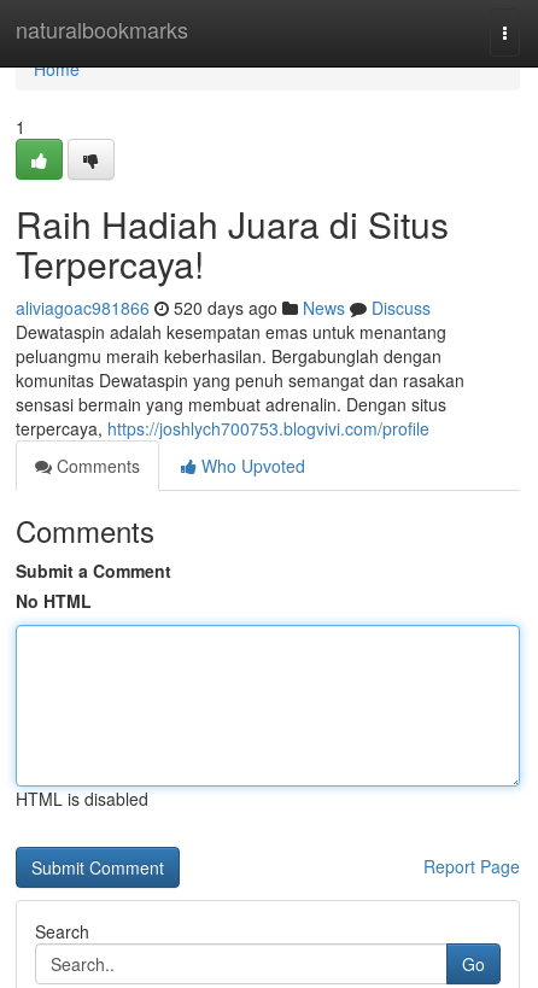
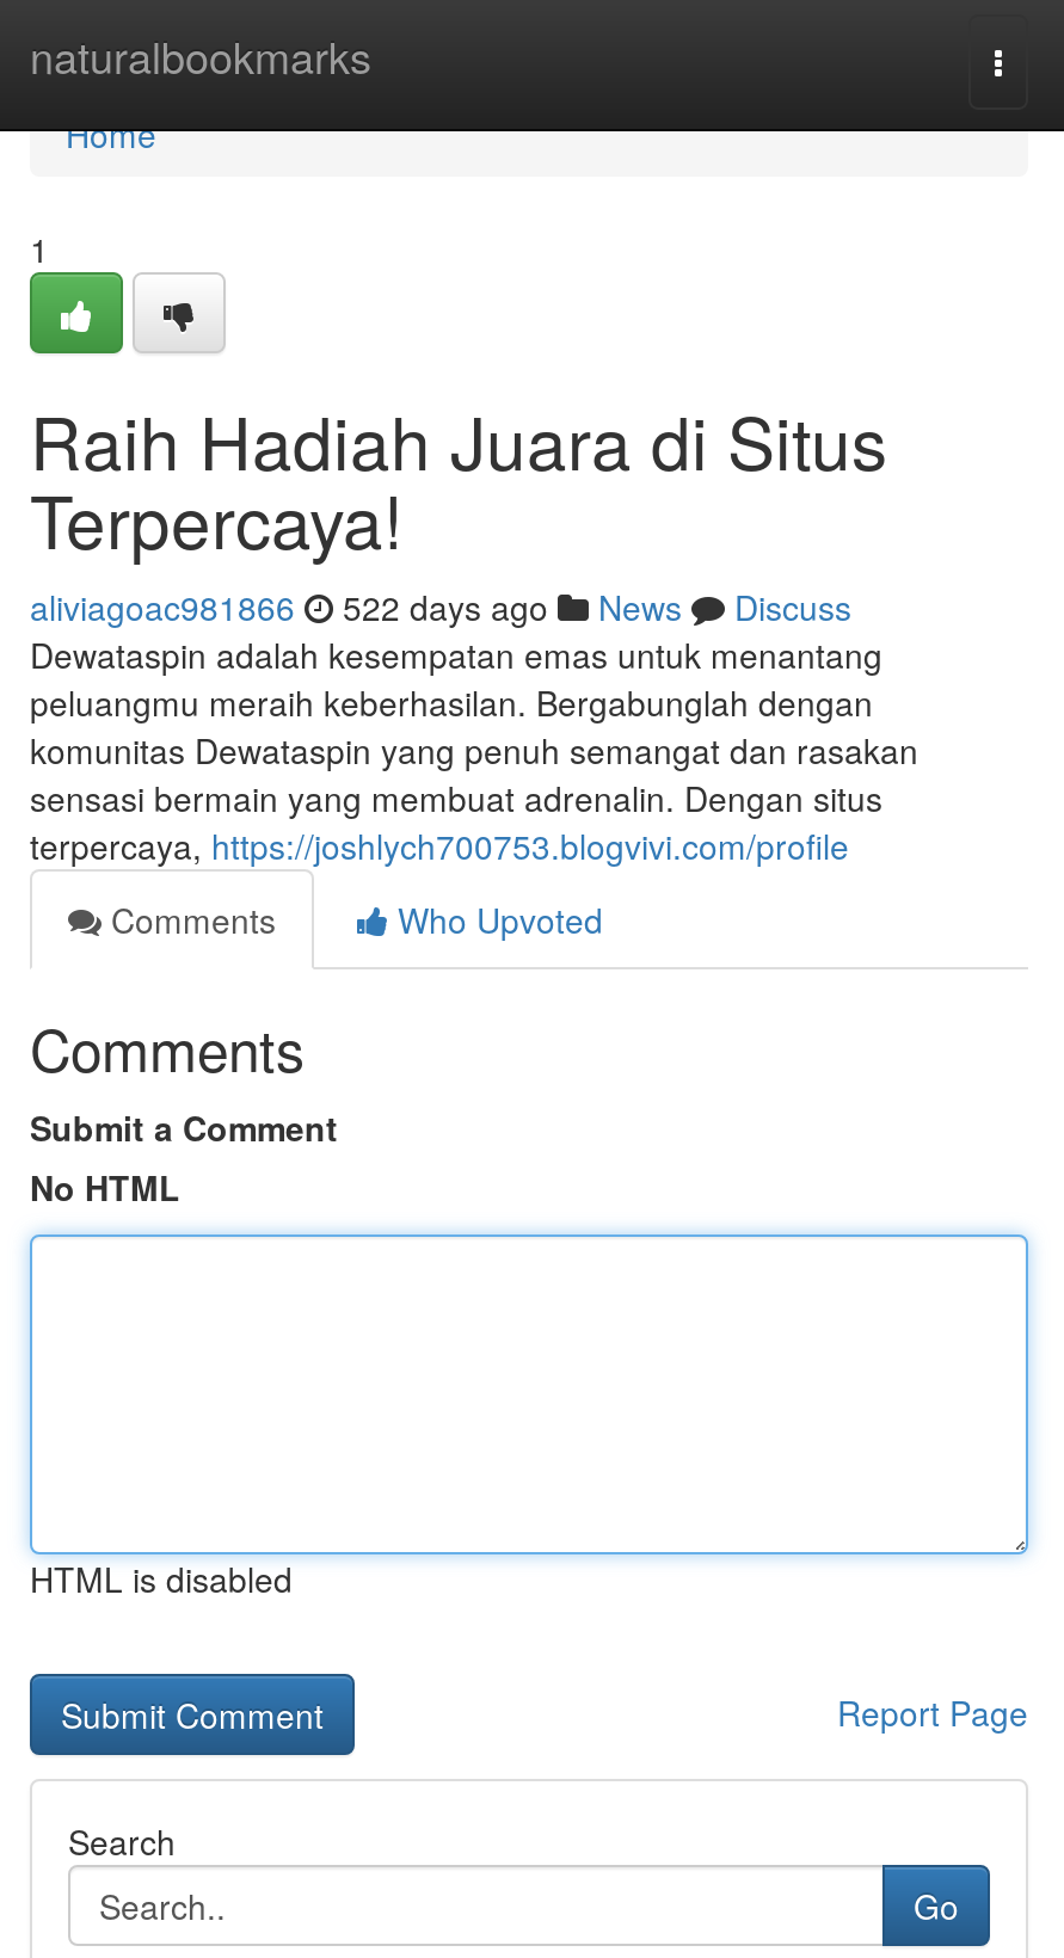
- aliviagoac981866 520 days ago News Discuss
+ aliviagoac981866 522 days ago News Discuss
